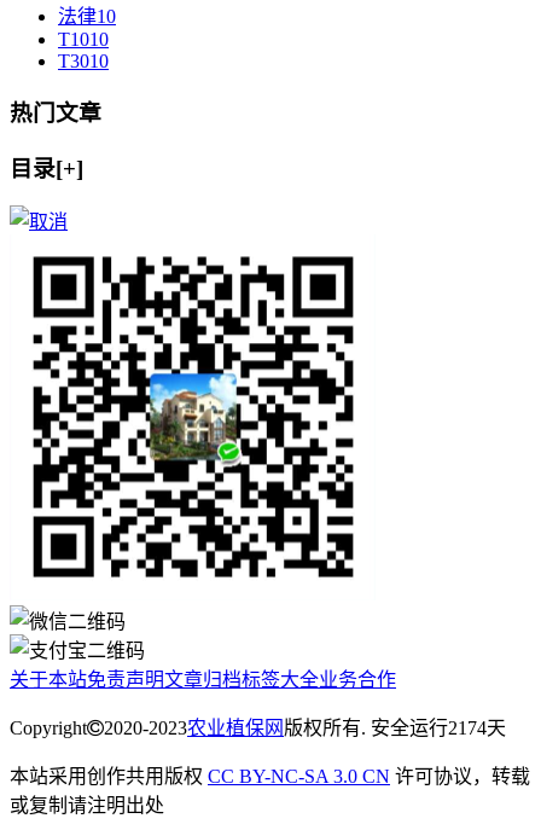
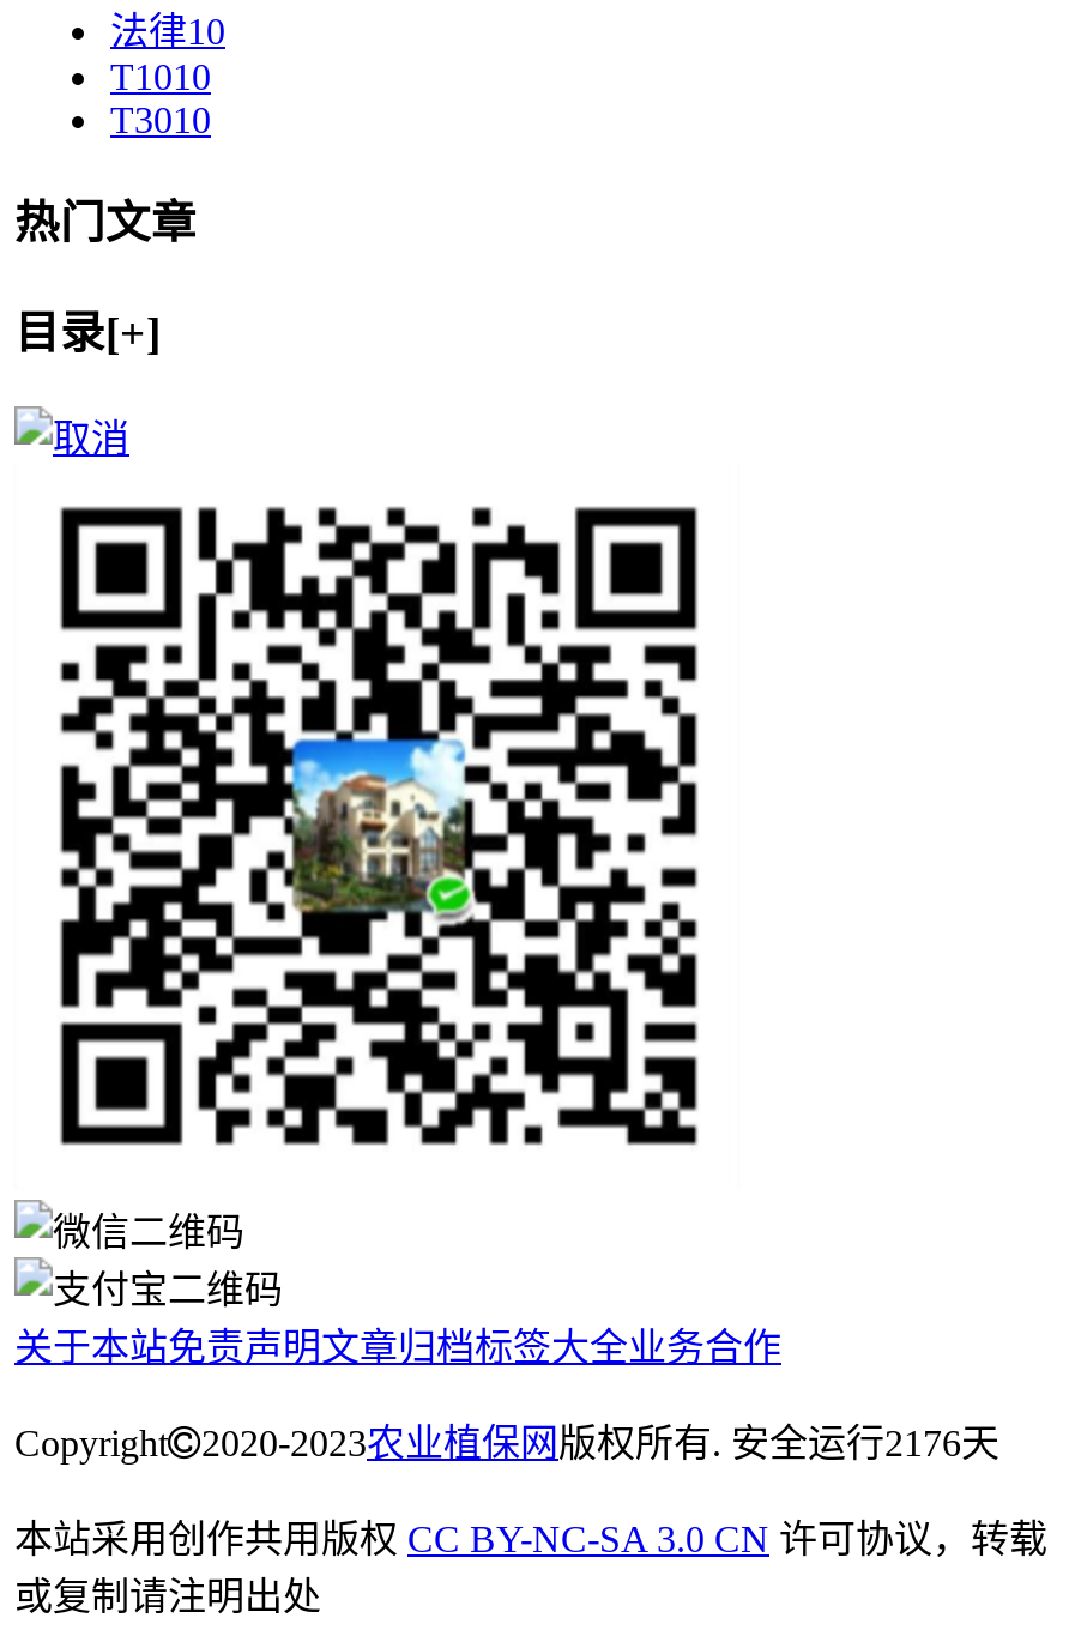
- 2020-2023农业植保网版权所有. 安全运行2174天
+ 2020-2023农业植保网版权所有. 安全运行2176天
